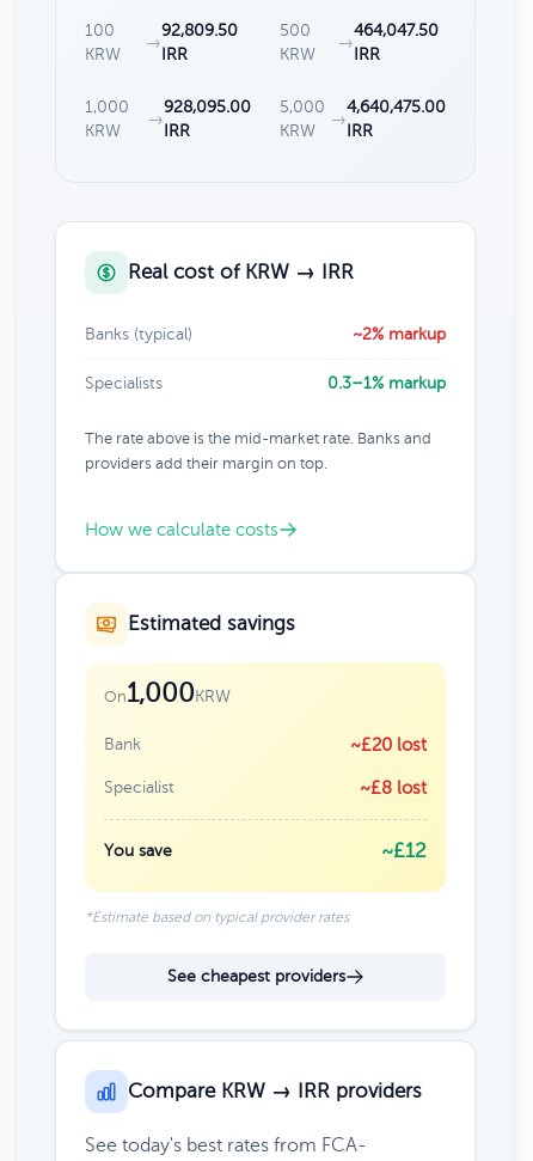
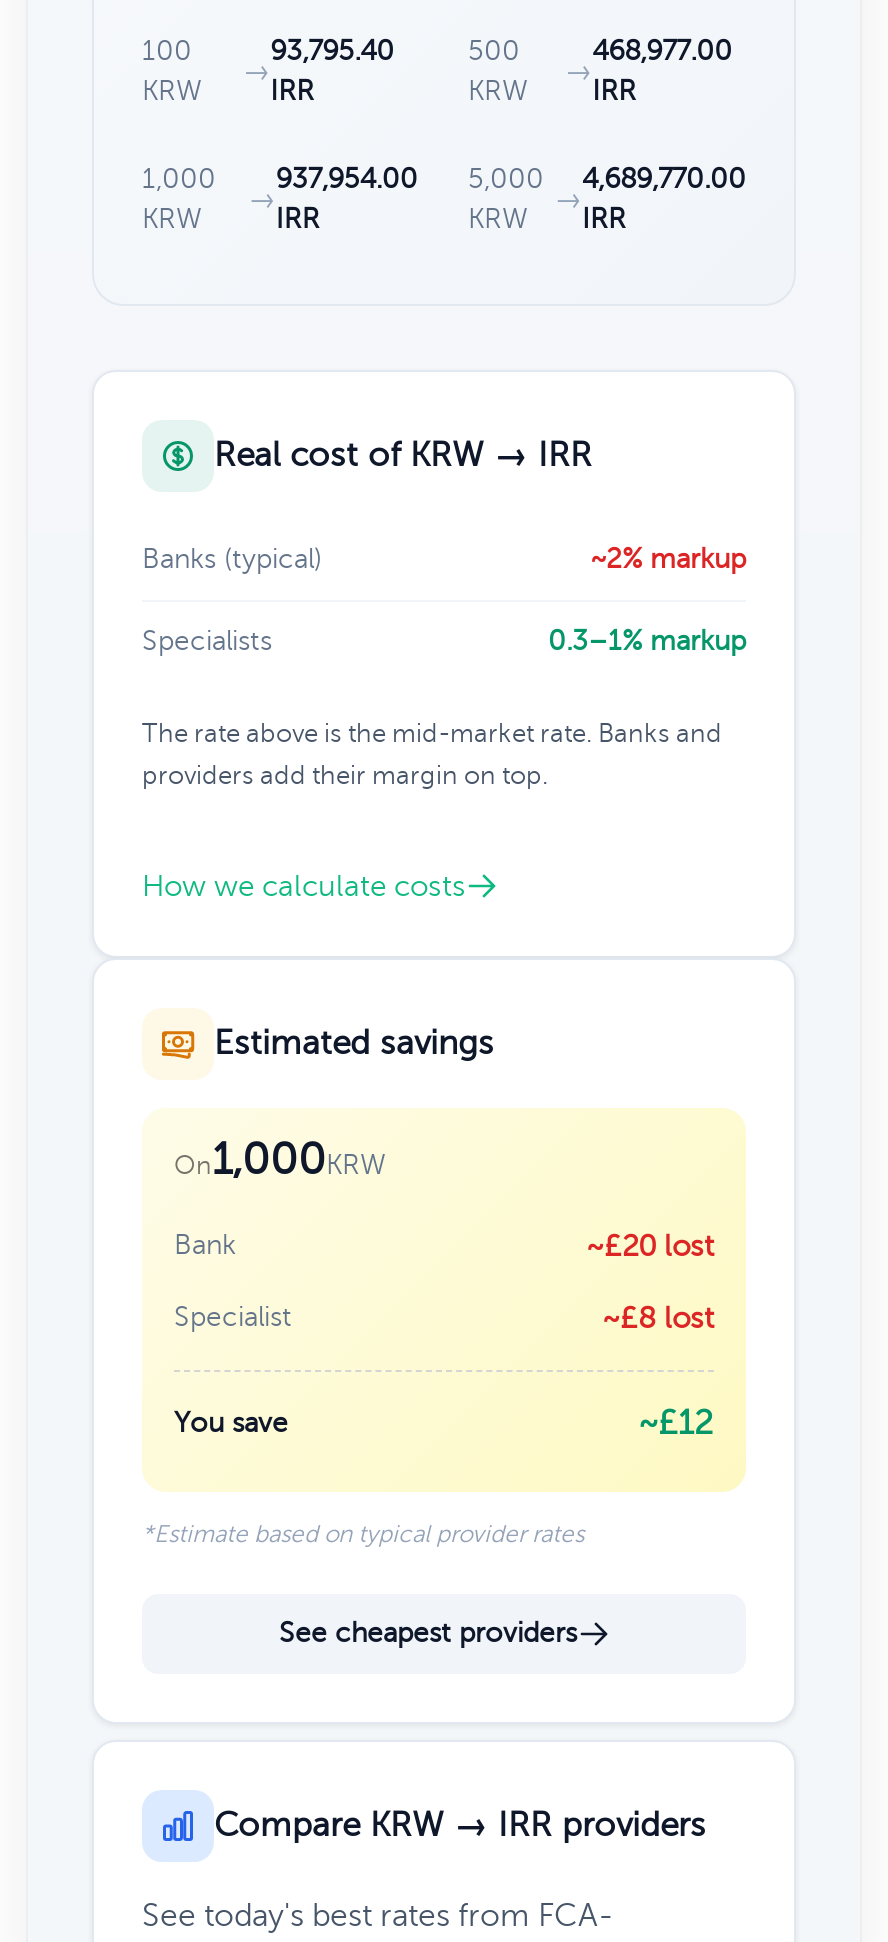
- 92,809.50
+ 93,795.40

- 464,047.50
+ 468,977.00

- 928,095.00
+ 937,954.00

- 4,640,475.00
+ 4,689,770.00
